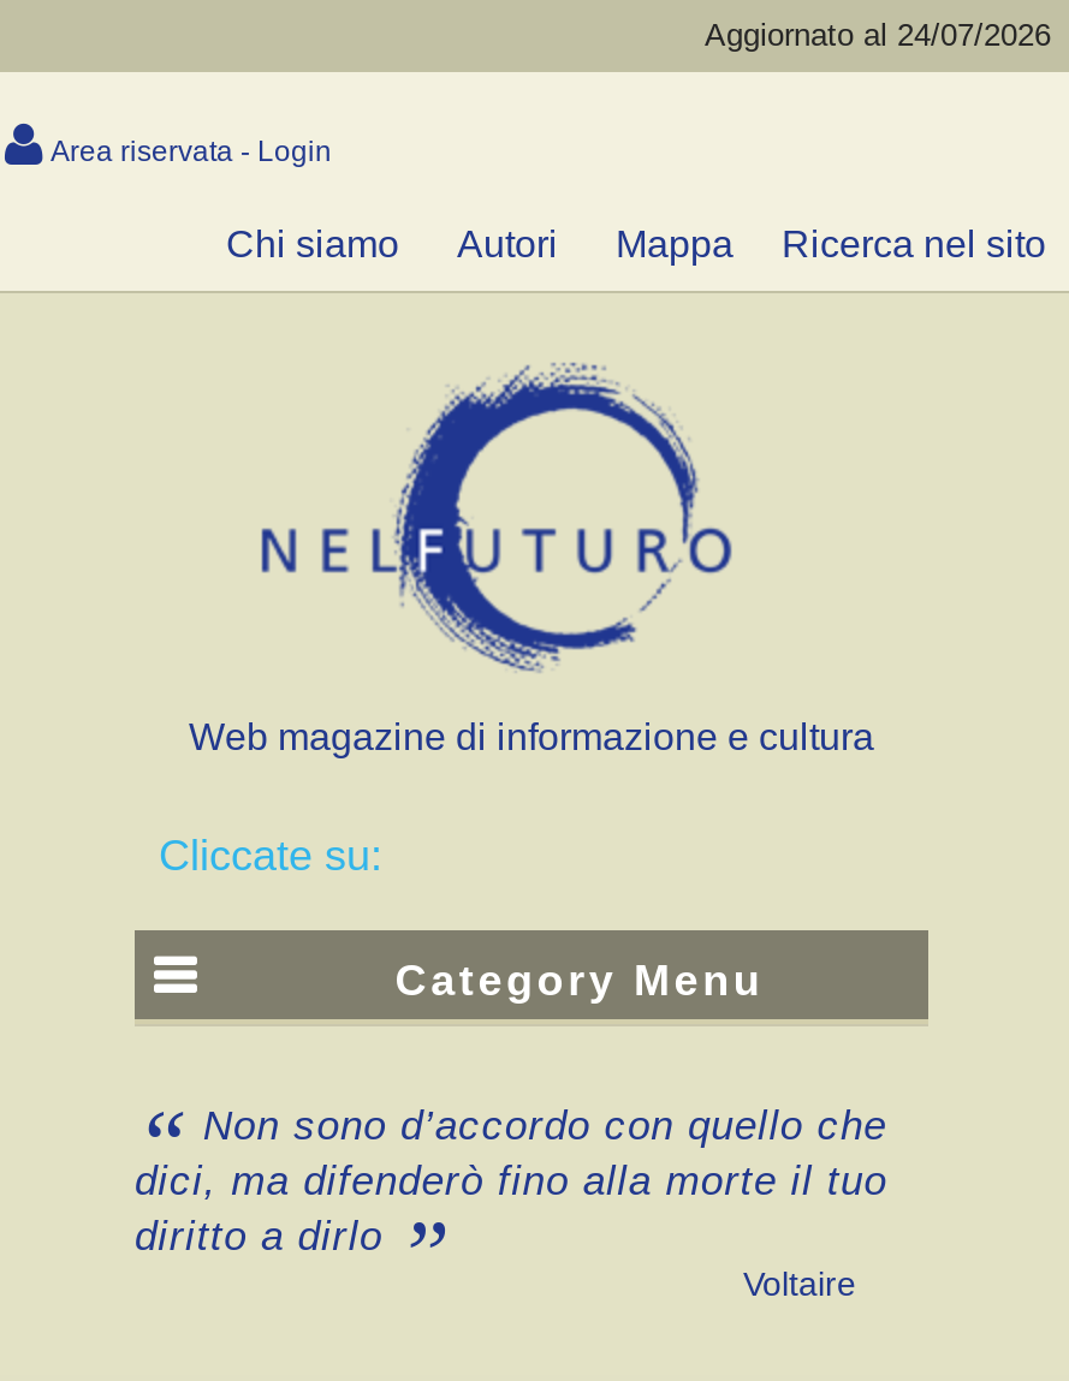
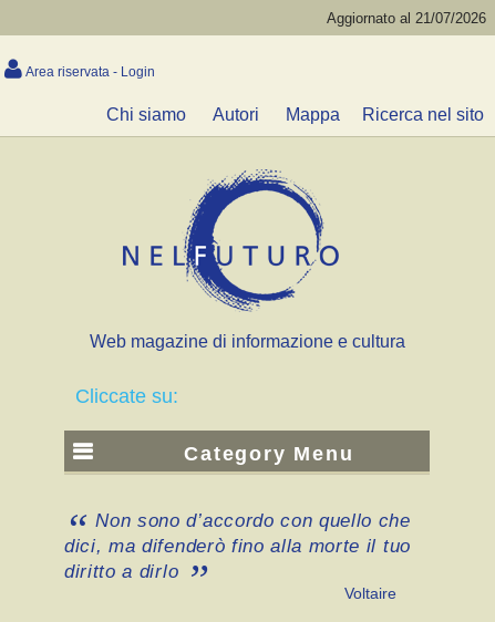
- Aggiornato al 24/07/2026
+ Aggiornato al 21/07/2026
